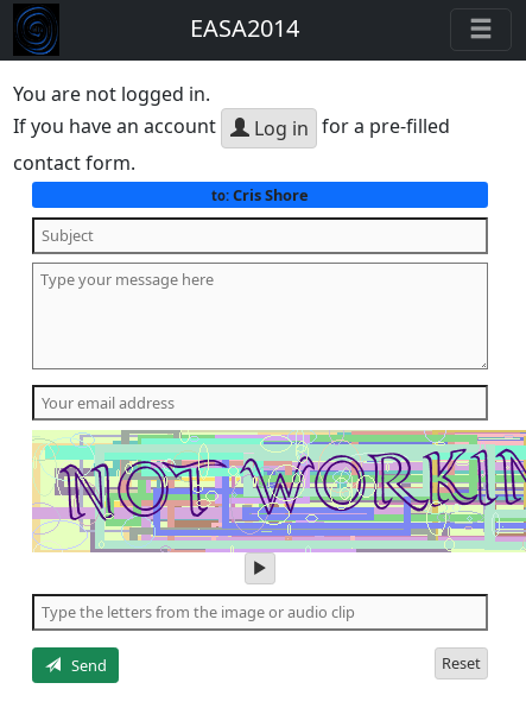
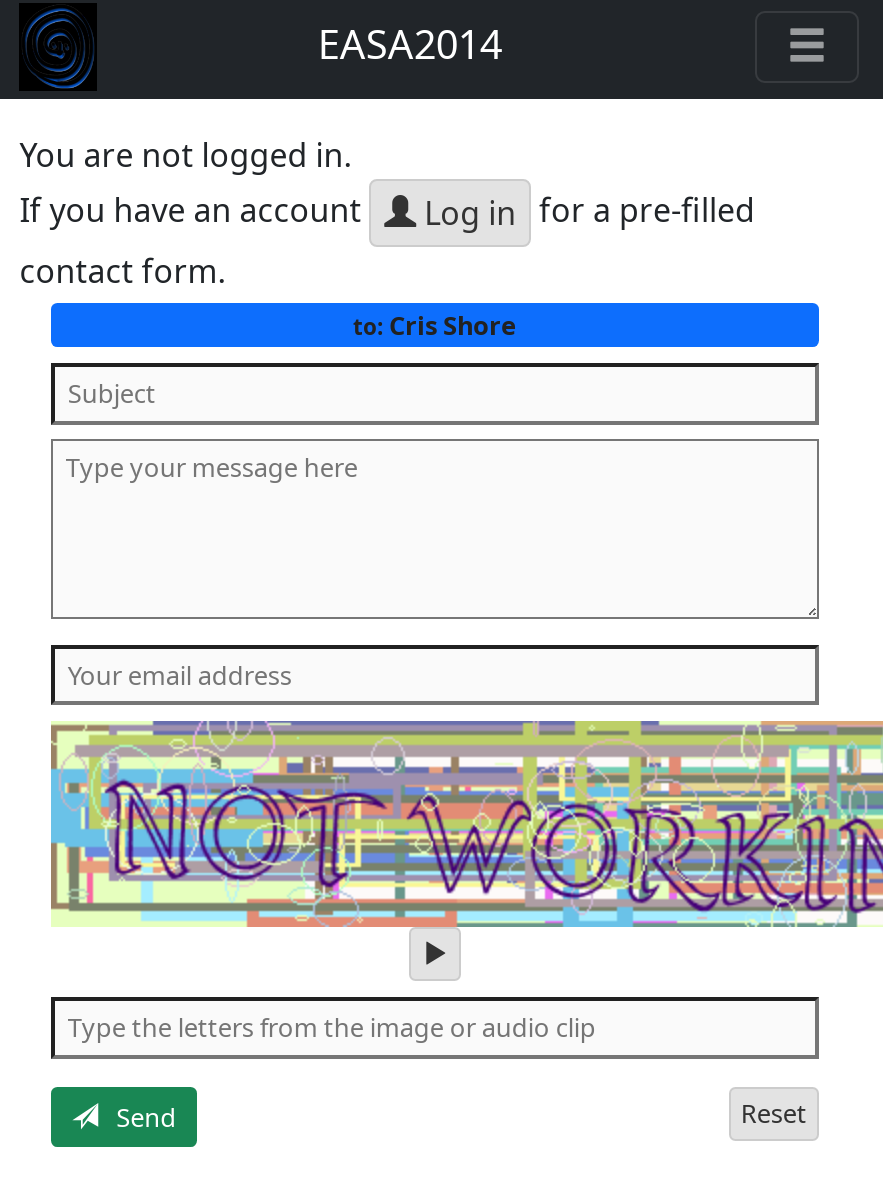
- [image]
+ [image]
